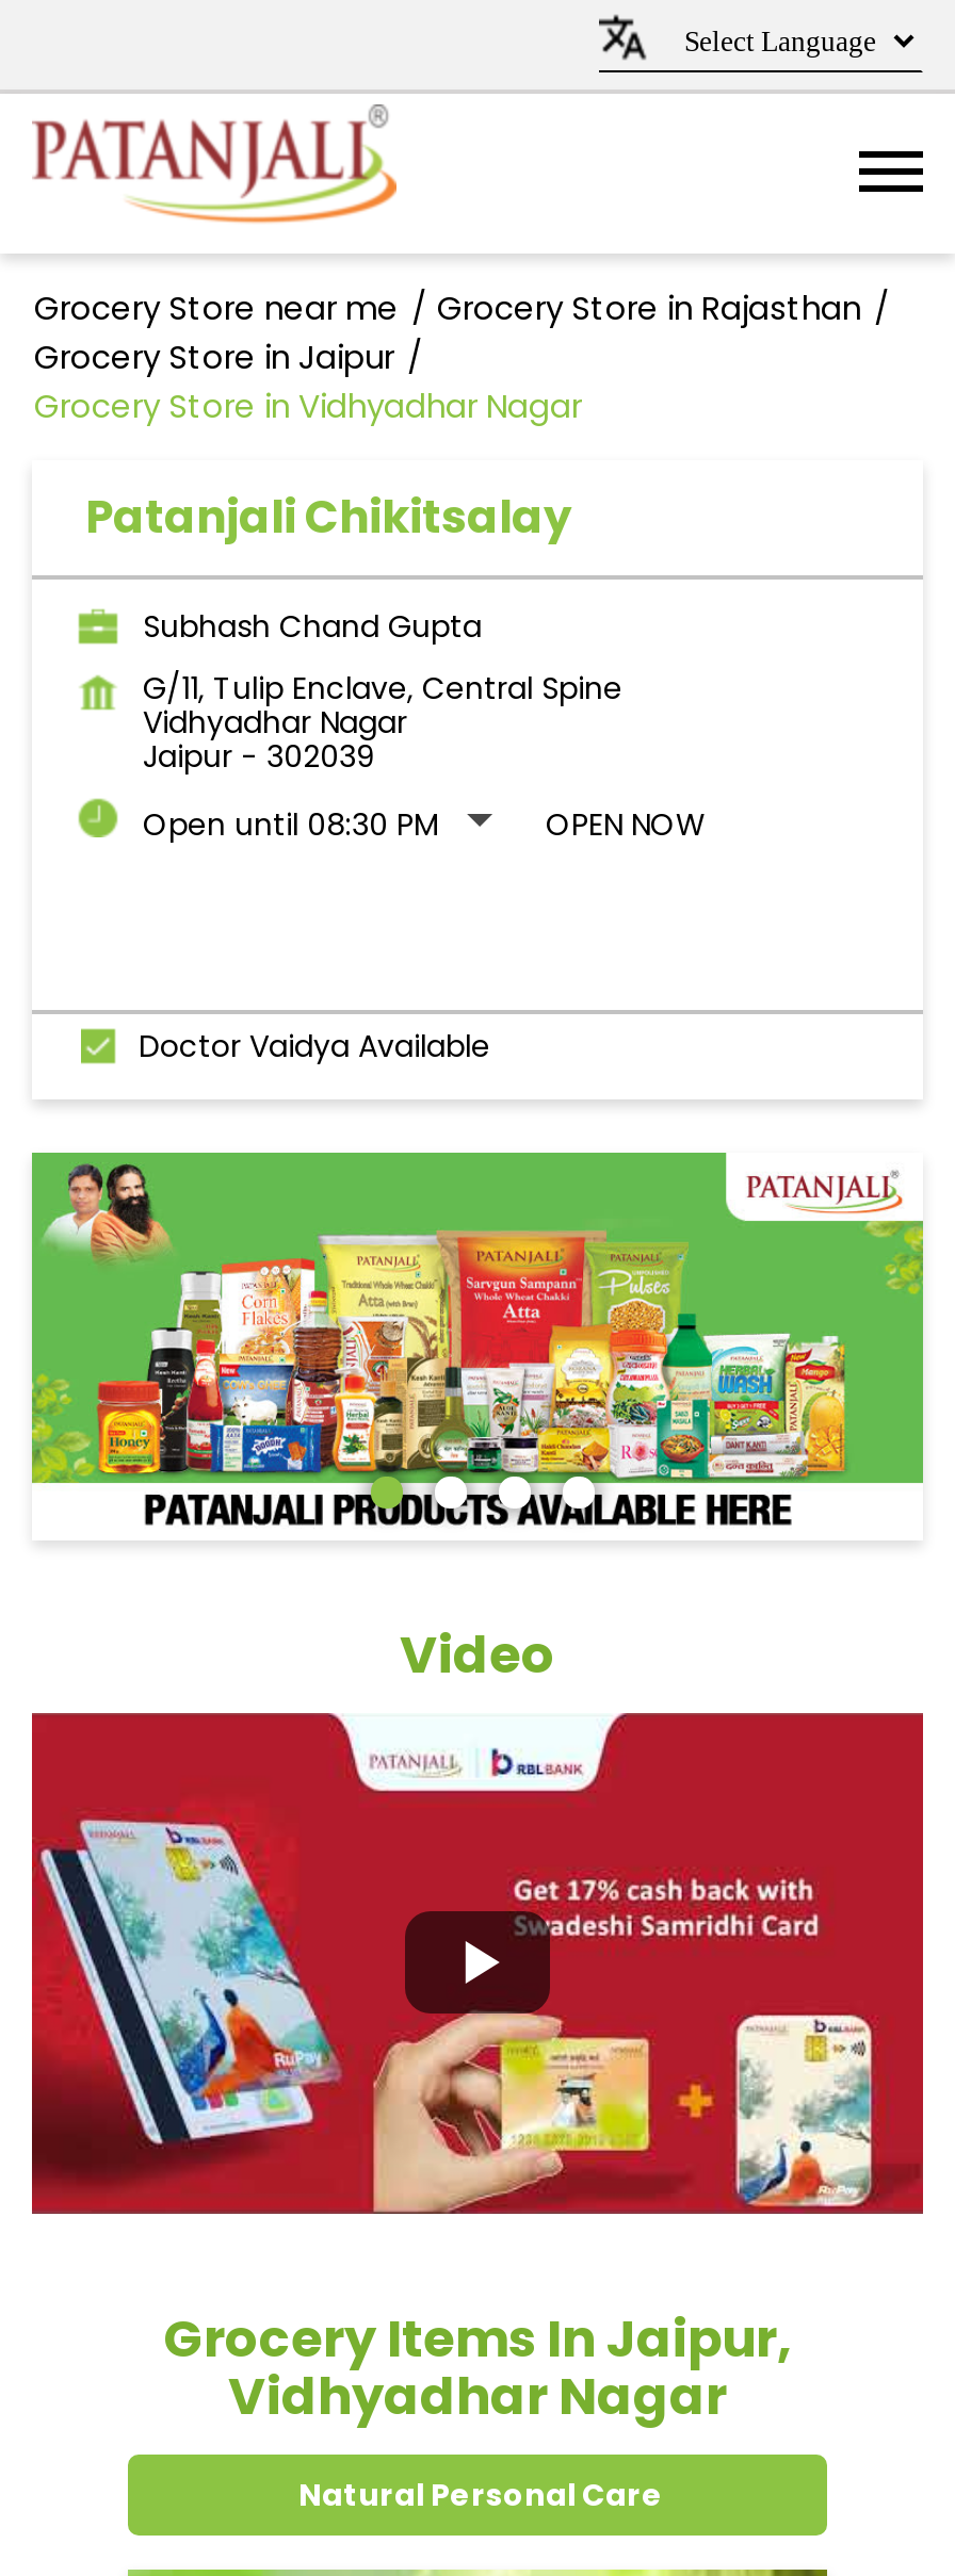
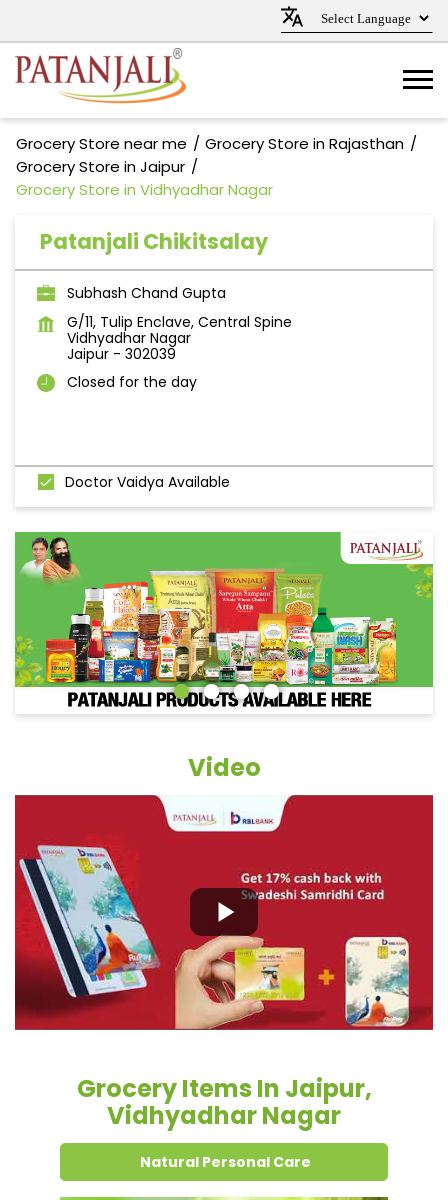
- Open until 08:30 PM
- OPEN NOW
+ Closed for the day
